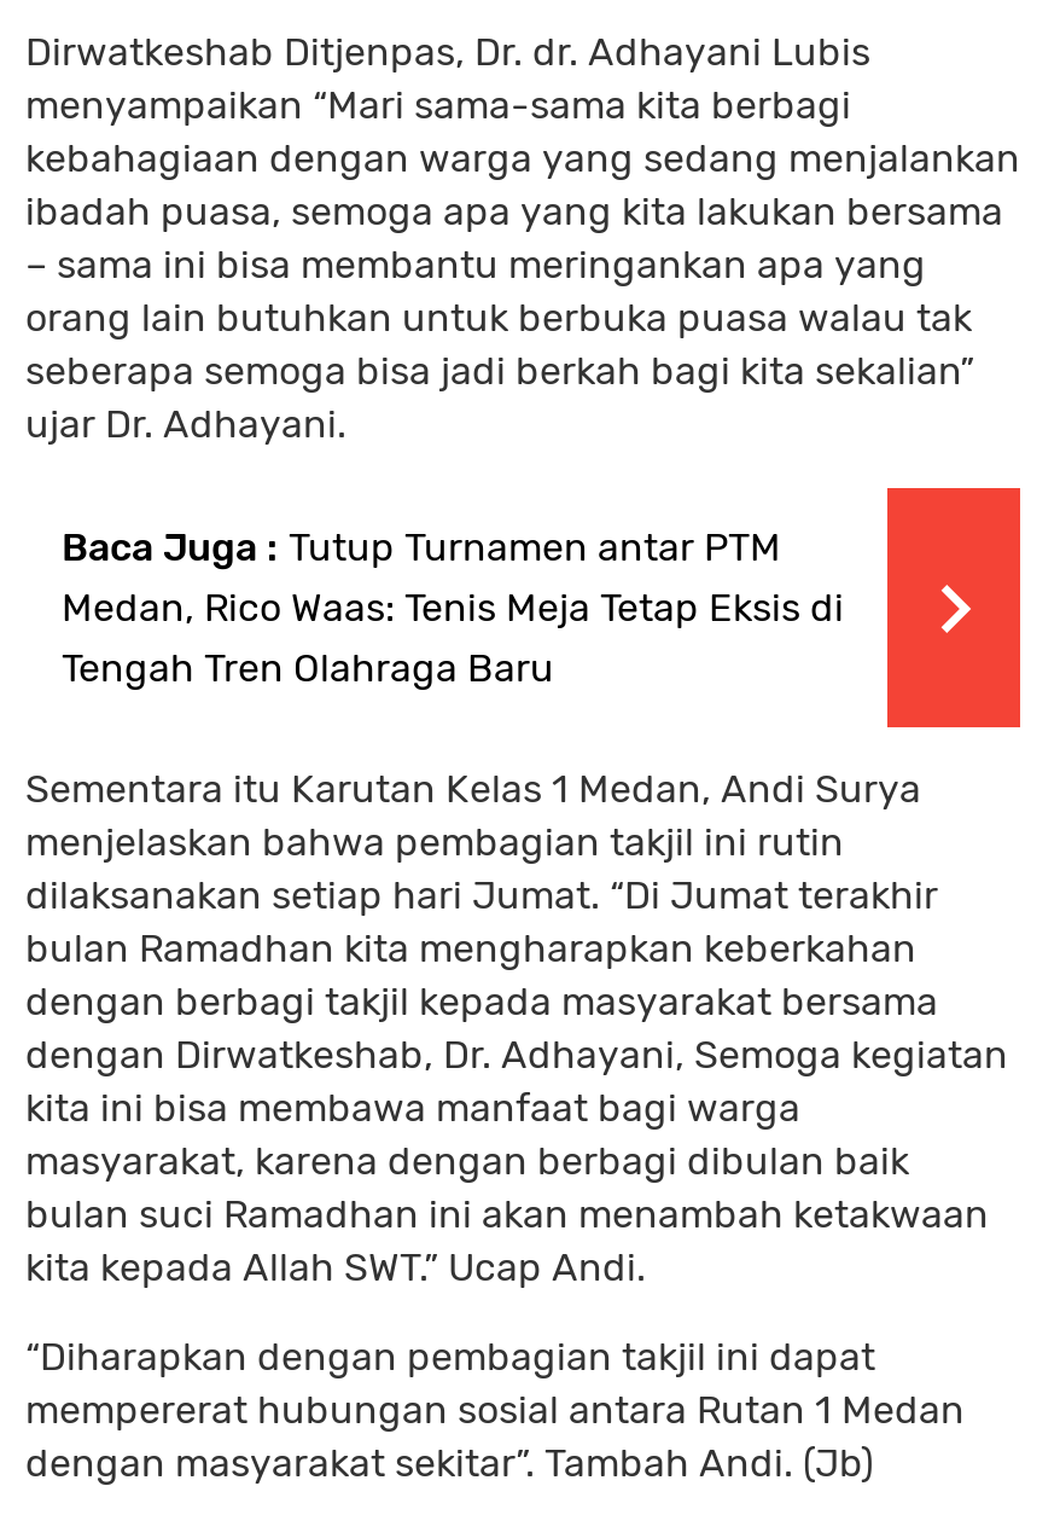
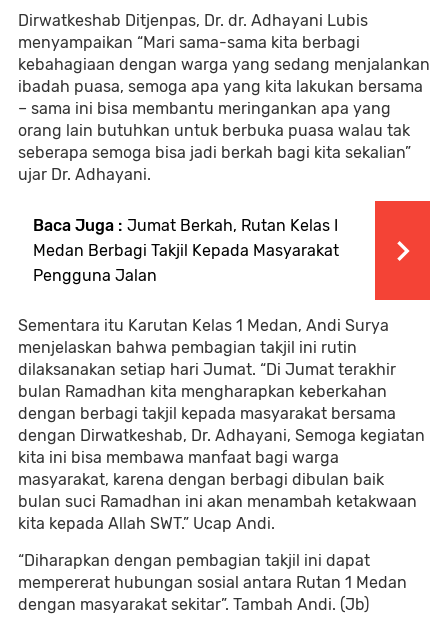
- Baca Juga : Tutup Turnamen antar PTM
- Medan, Rico Waas: Tenis Meja Tetap Eksis di
- Tengah Tren Olahraga Baru
+ Baca Juga : Jumat Berkah, Rutan Kelas I
+ Medan Berbagi Takjil Kepada Masyarakat
+ Pengguna Jalan
